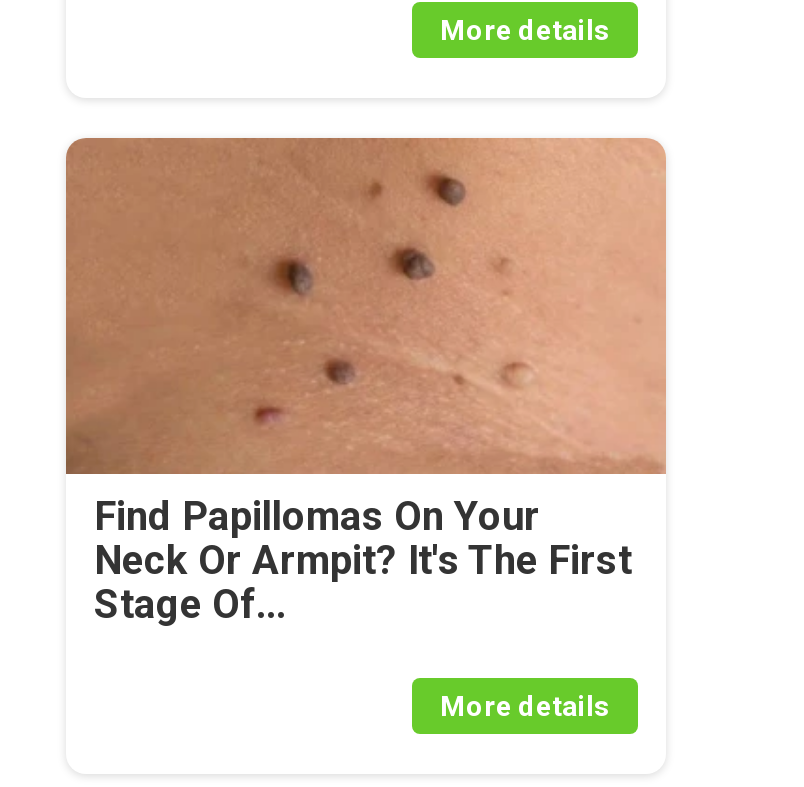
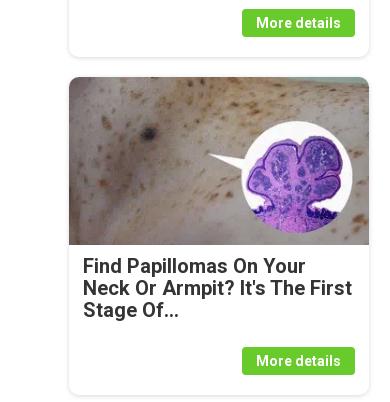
- [image]
+ [image]
